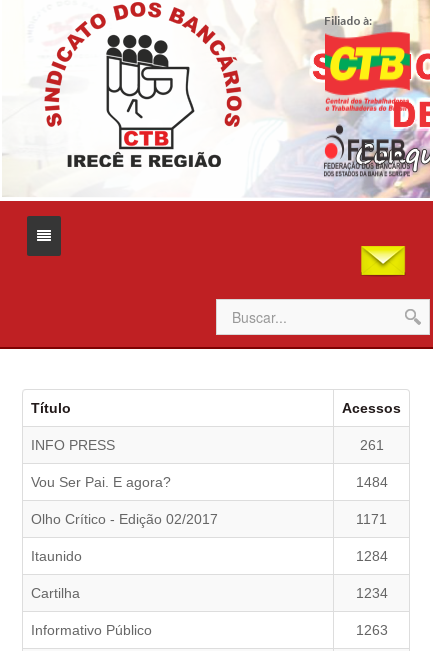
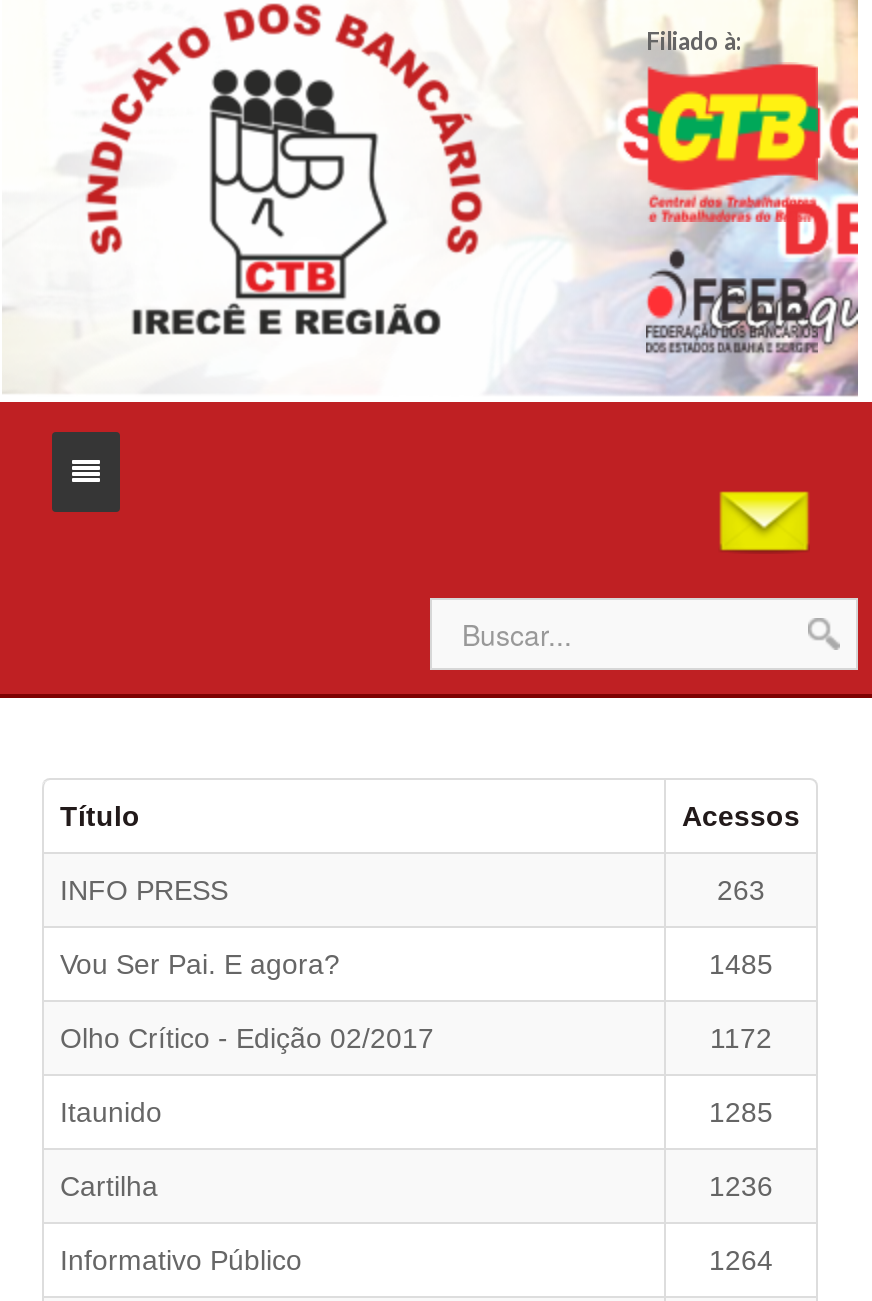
- 261
+ 263

- 1484
+ 1485

- 1171
+ 1172

- 1284
+ 1285

- 1234
+ 1236

- 1263
+ 1264
